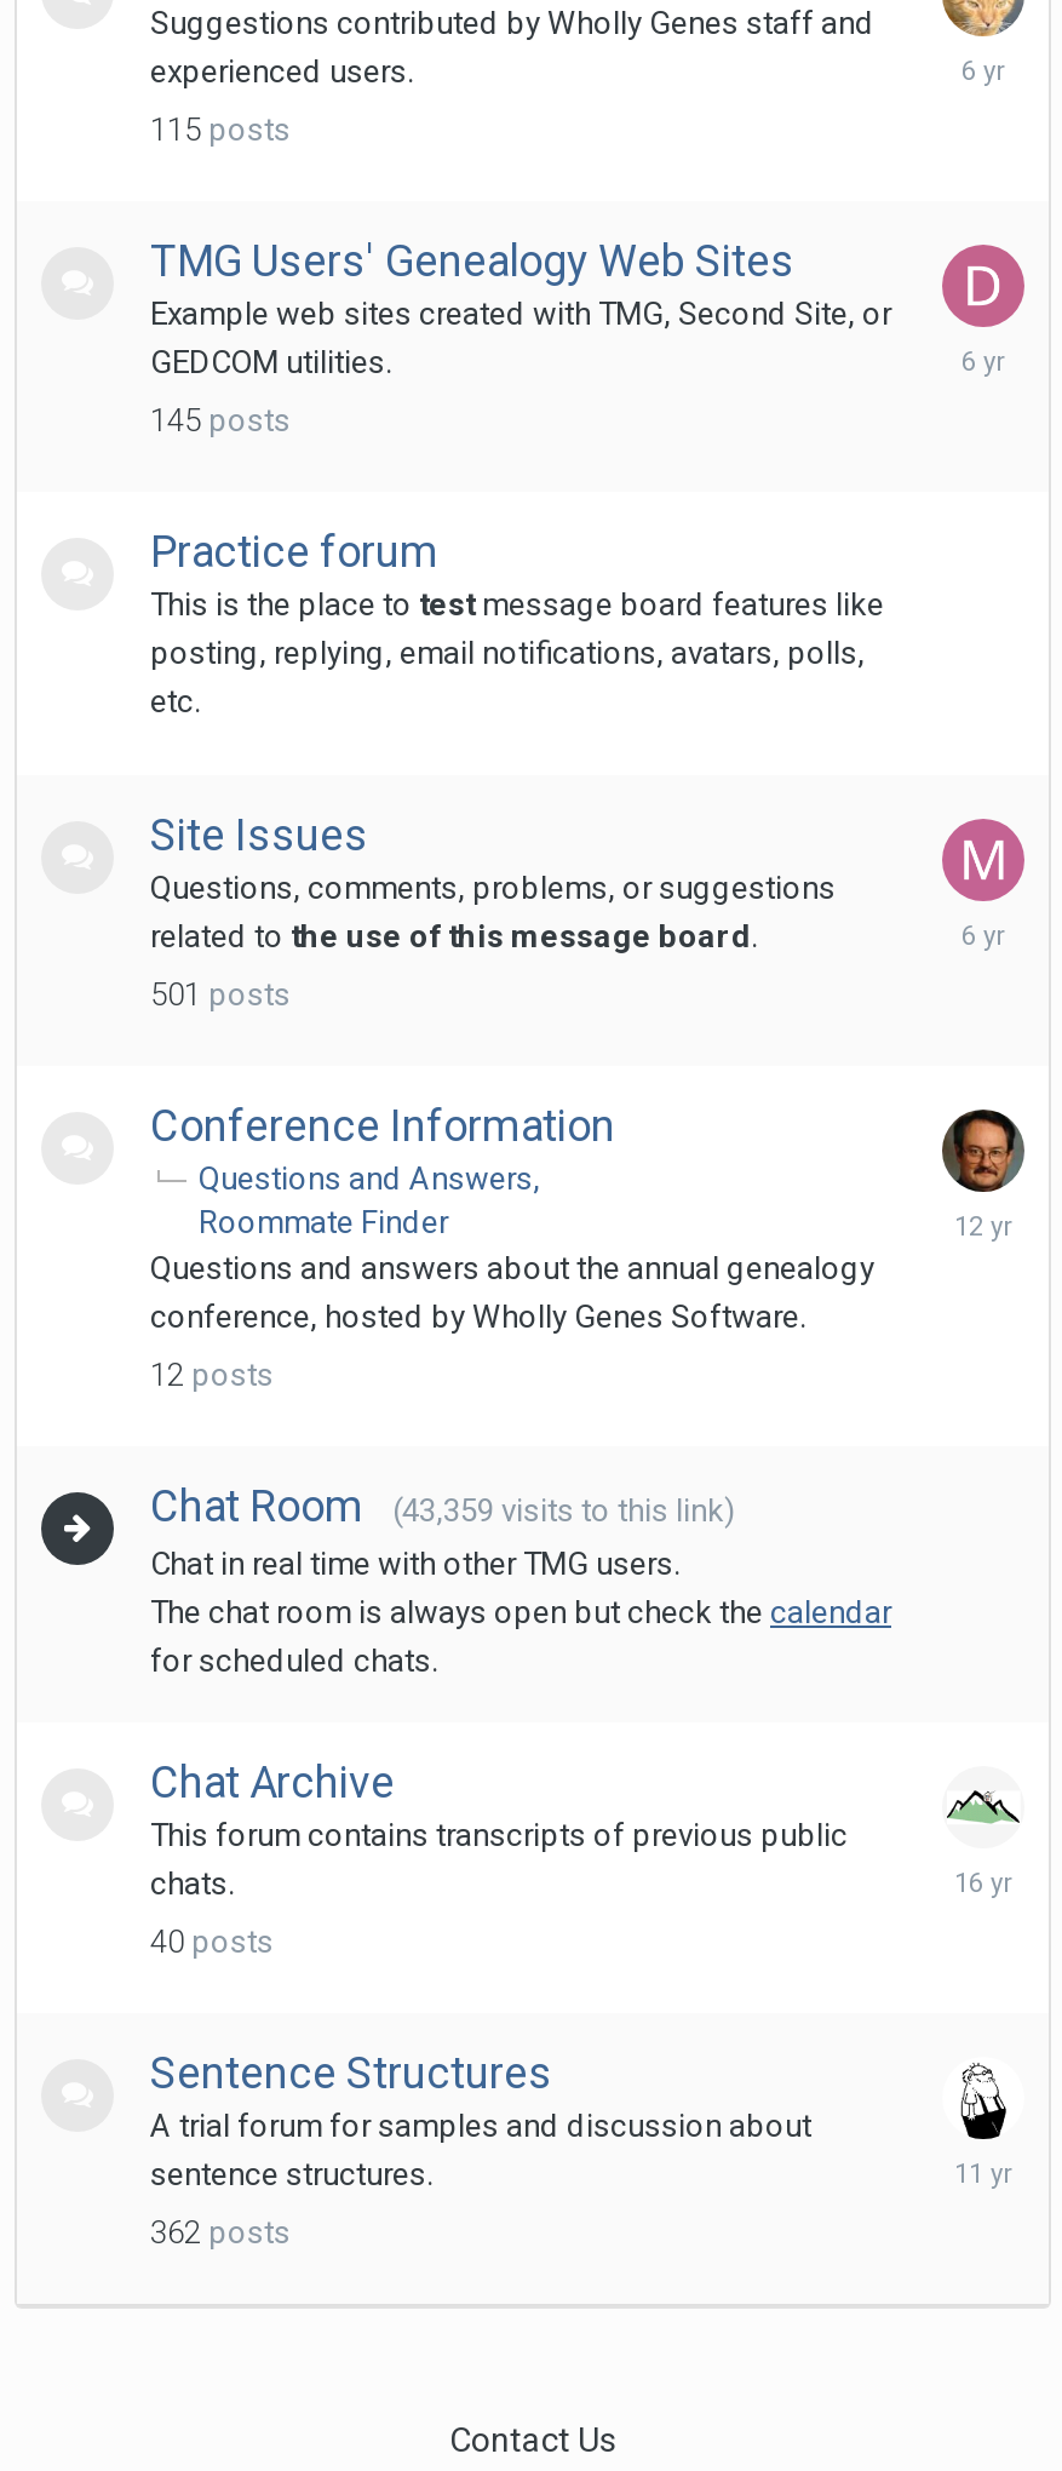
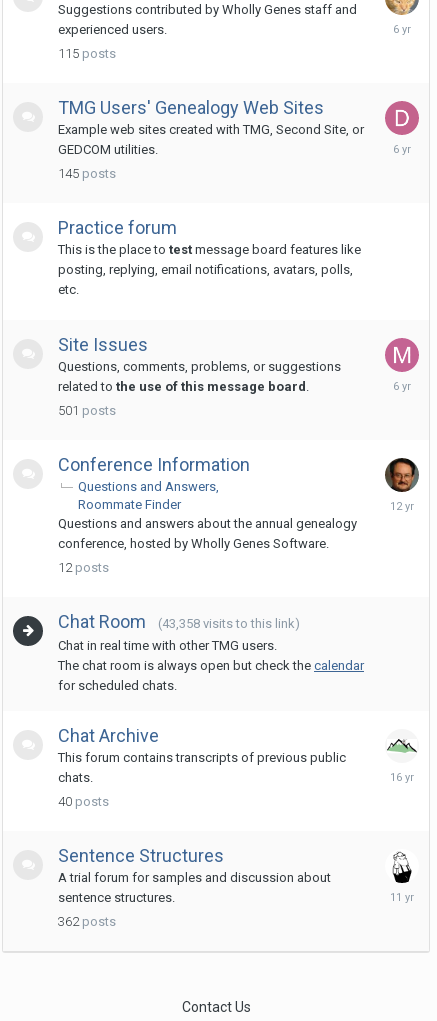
- (43,359 visits to this link)
+ (43,358 visits to this link)
